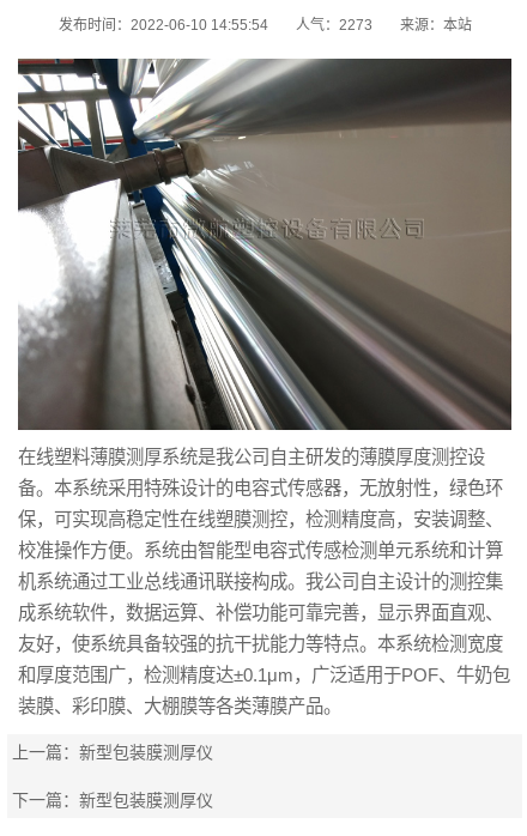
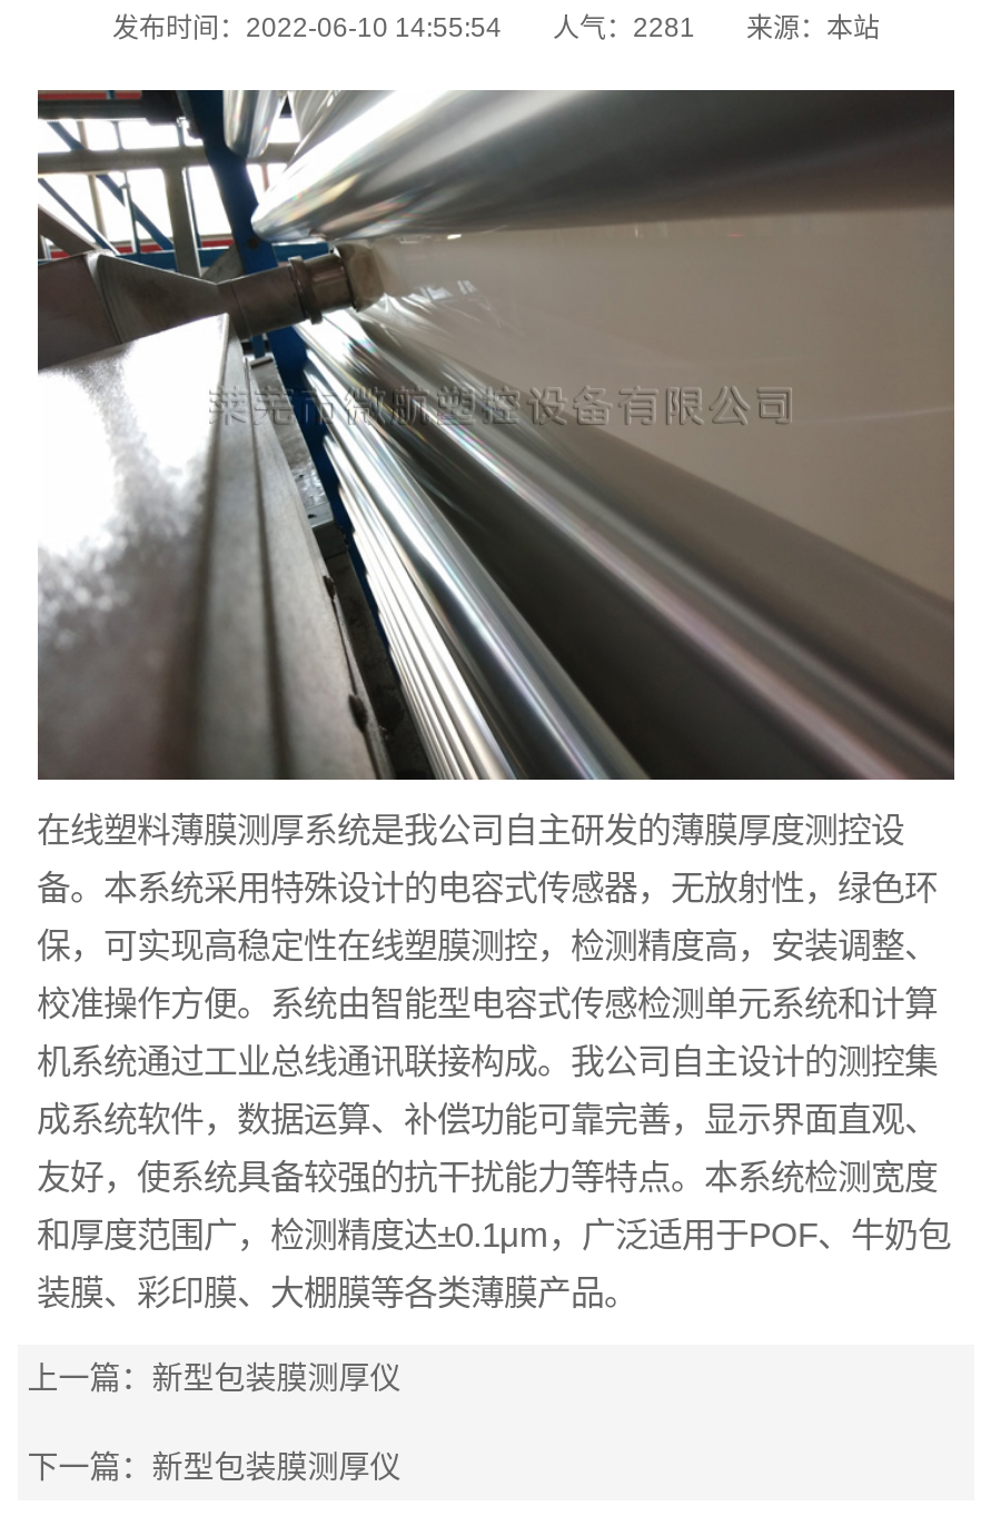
- 发布时间：2022-06-10 14:55:54 人气：2273 来源：本站
+ 发布时间：2022-06-10 14:55:54 人气：2281 来源：本站
